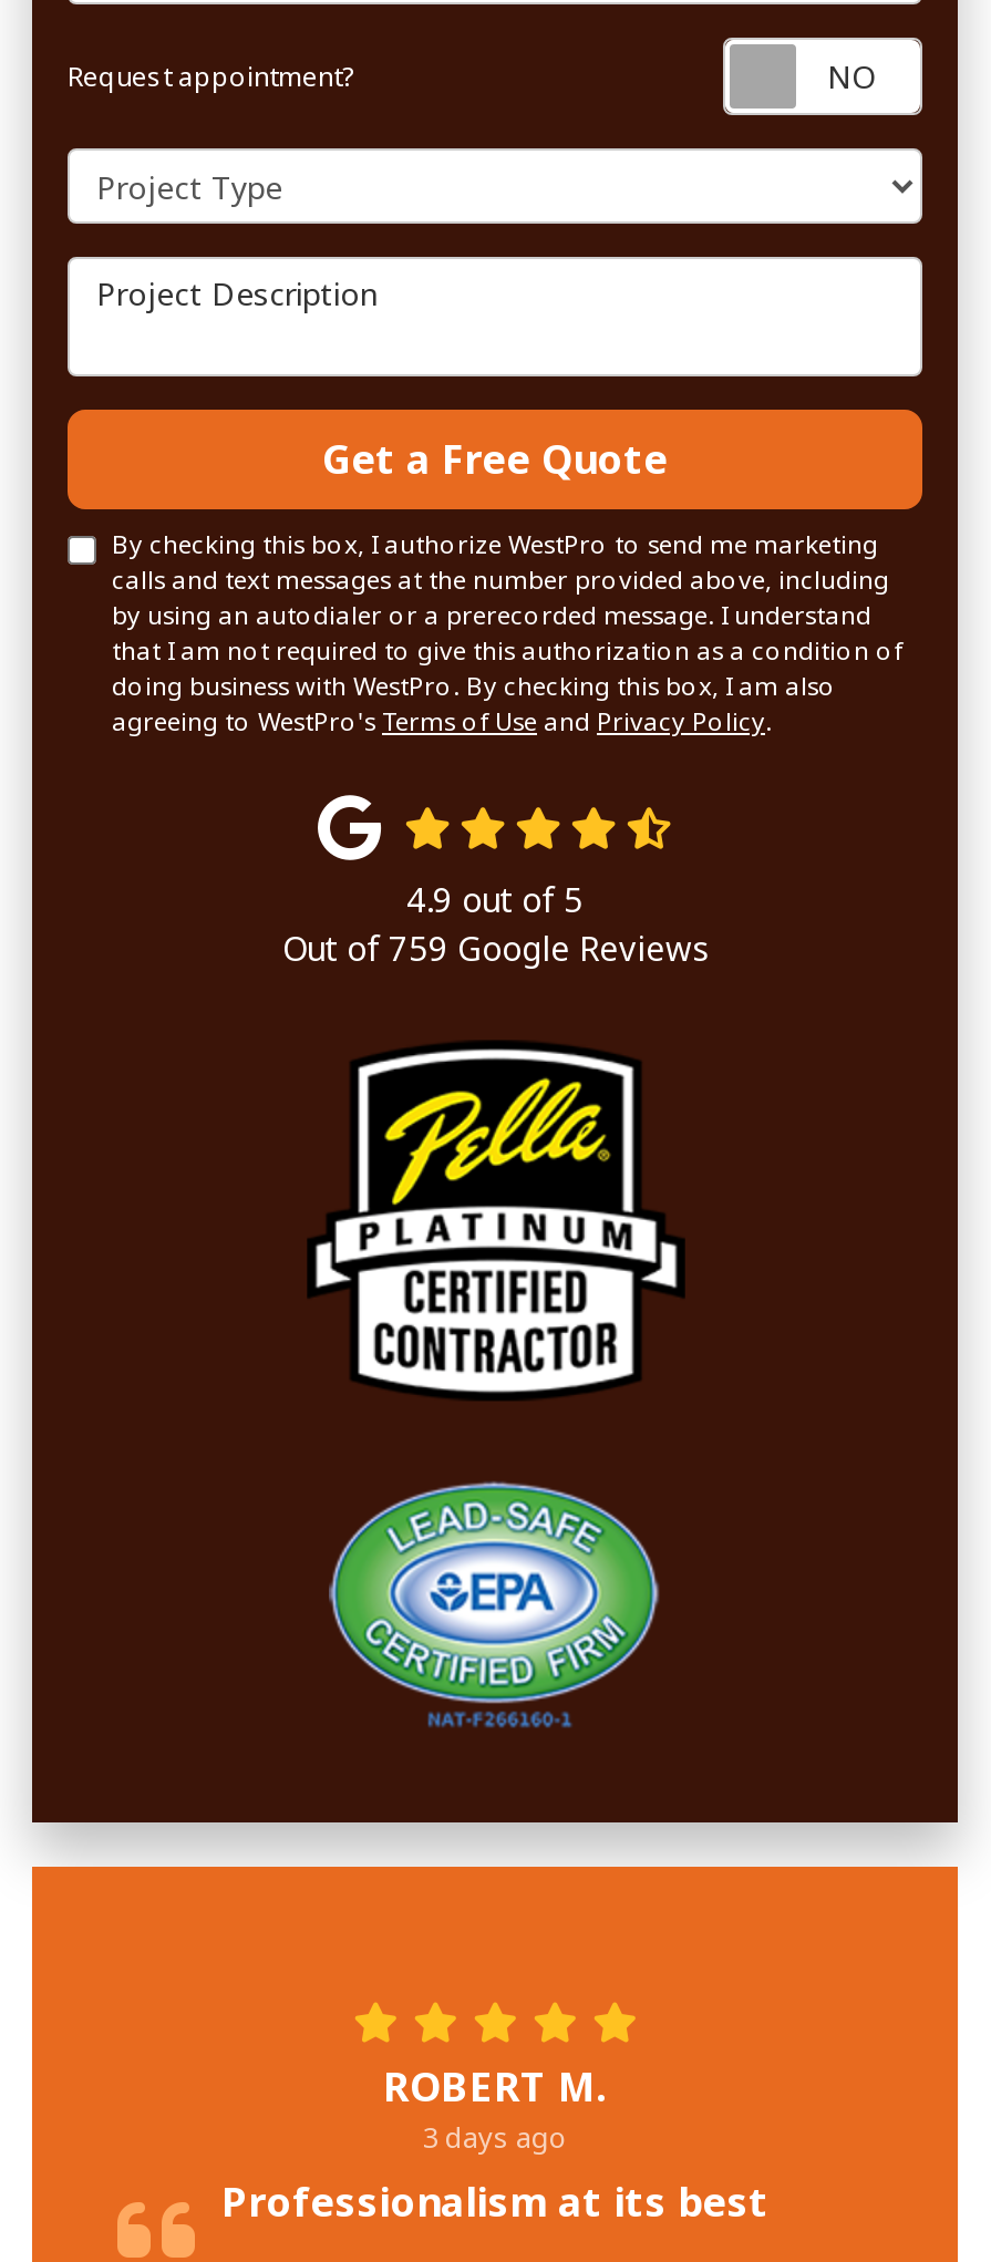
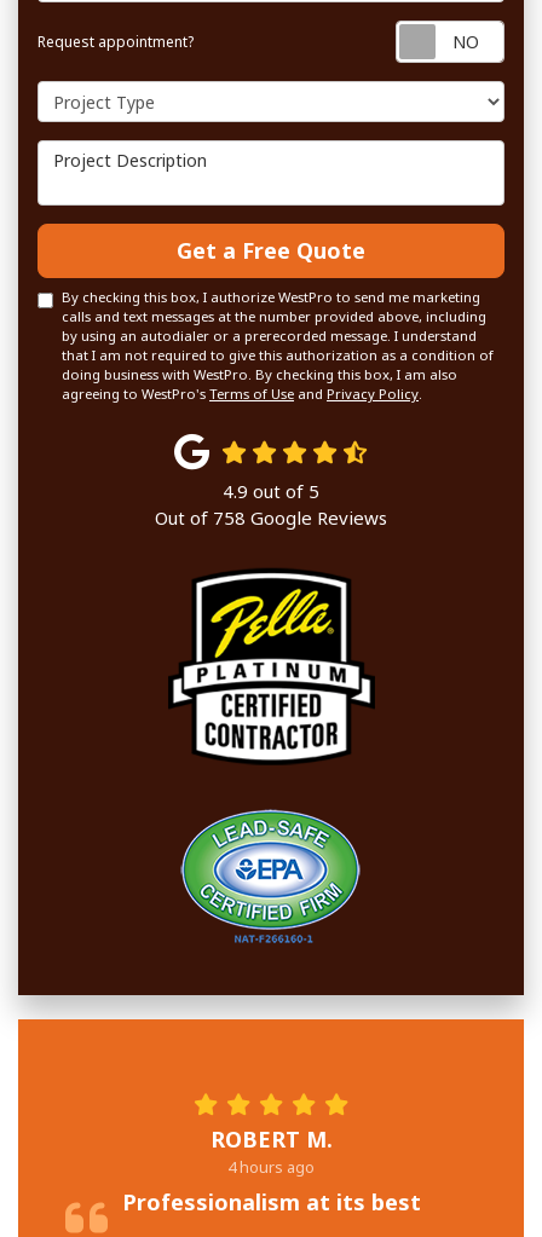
- Out of 759 Google Reviews
+ Out of 758 Google Reviews

- 3 days ago
+ 4 hours ago
